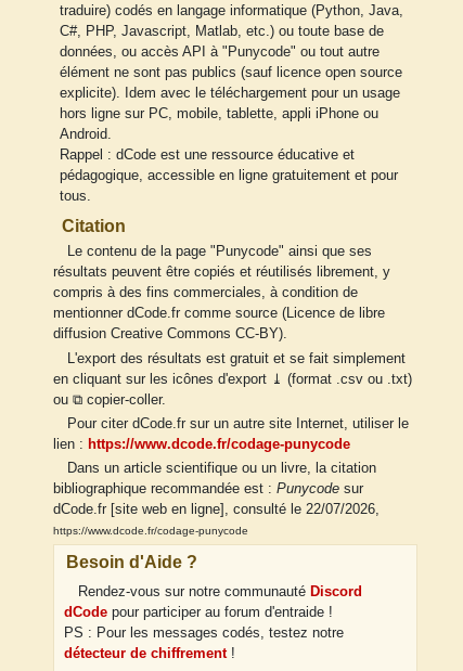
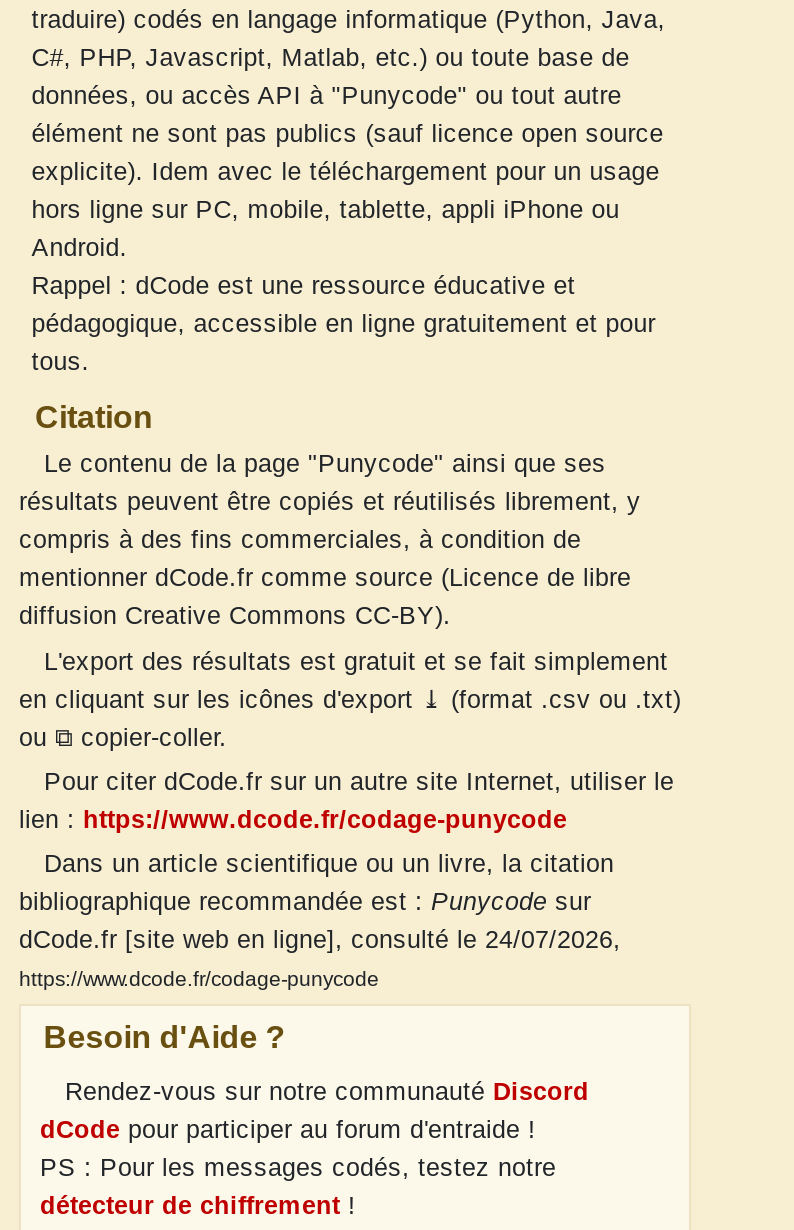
- dCode.fr [site web en ligne], consulté le 22/07/2026,
+ dCode.fr [site web en ligne], consulté le 24/07/2026,
